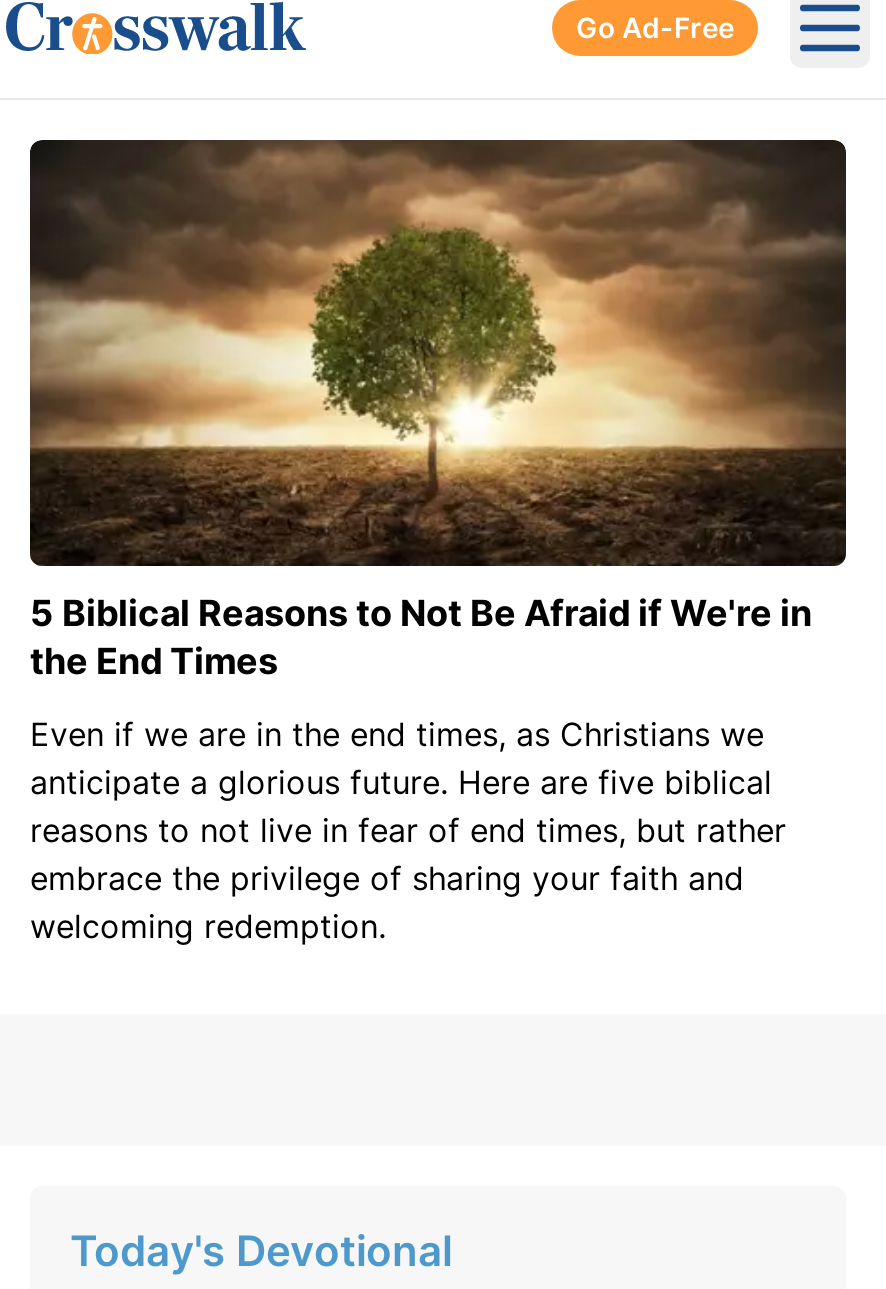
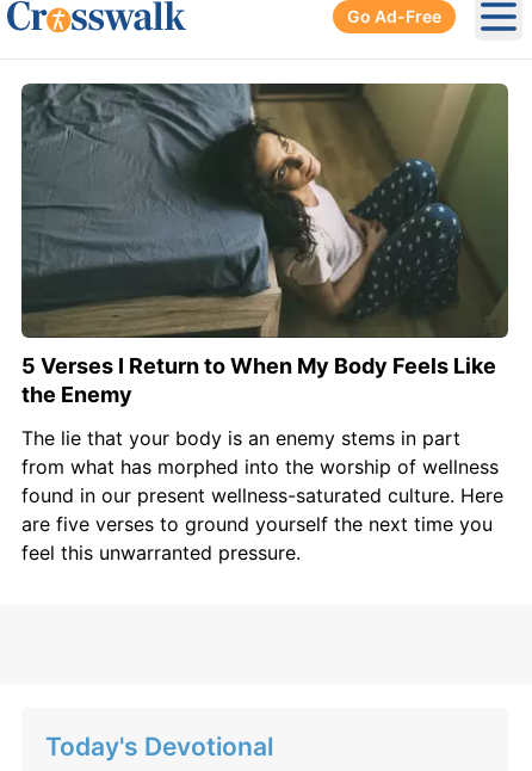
- [image]
- 5 Biblical Reasons to Not Be Afraid if We're in
- the End Times
+ [image]
+ 5 Verses I Return to When My Body Feels Like
+ the Enemy

- Even if we are in the end times, as Christians we
- anticipate a glorious future. Here are five biblical
- reasons to not live in fear of end times, but rather
- embrace the privilege of sharing your faith and
- welcoming redemption.
+ The lie that your body is an enemy stems in part
+ from what has morphed into the worship of wellness
+ found in our present wellness-saturated culture. Here
+ are five verses to ground yourself the next time you
+ feel this unwarranted pressure.
